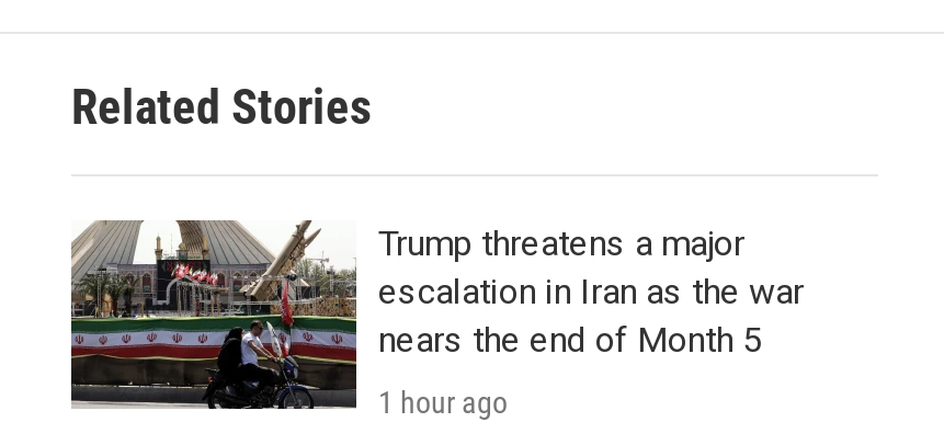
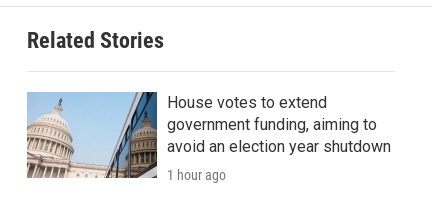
- [image]
- Trump threatens a major
- escalation in Iran as the war
- nears the end of Month 5
+ [image]
+ House votes to extend
+ government funding, aiming to
+ avoid an election year shutdown
